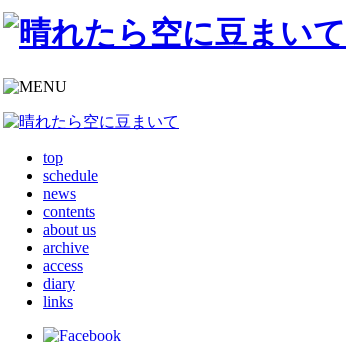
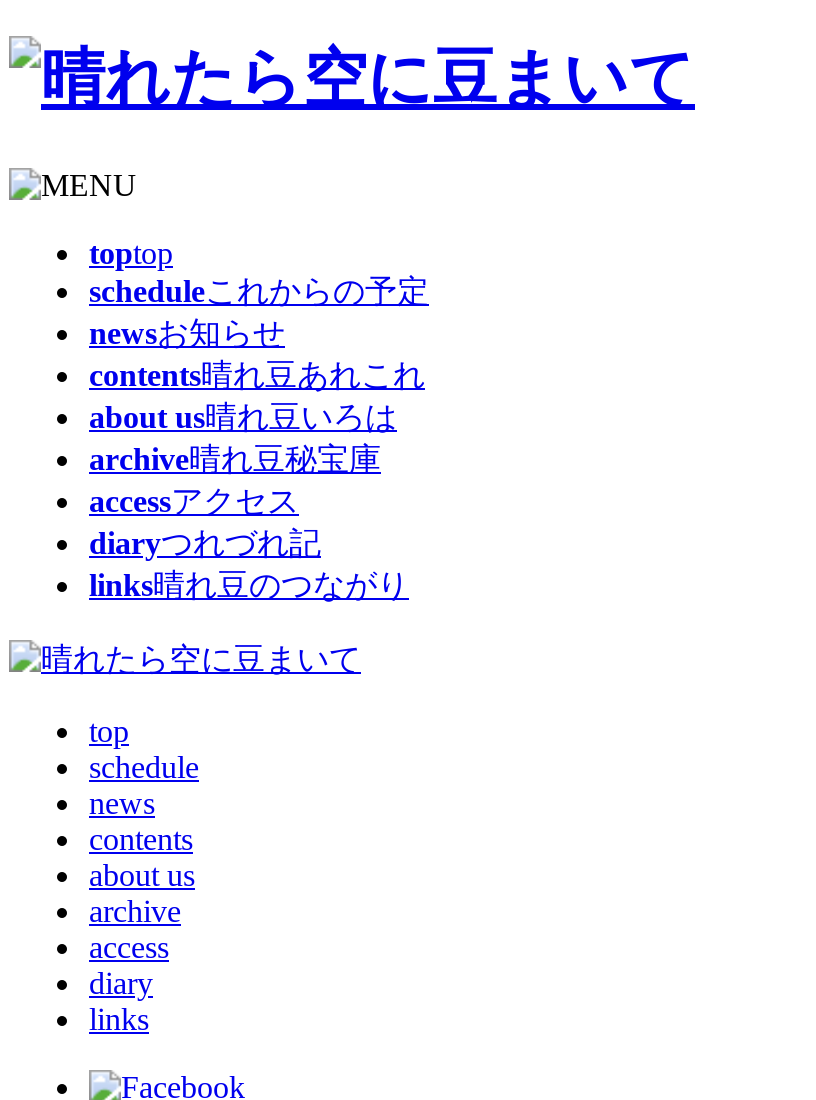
+ toptop
+ scheduleこれからの予定
+ newsお知らせ
+ contents晴れ豆あれこれ
+ about us晴れ豆いろは
+ archive晴れ豆秘宝庫
+ accessアクセス
+ diaryつれづれ記
+ links晴れ豆のつながり
